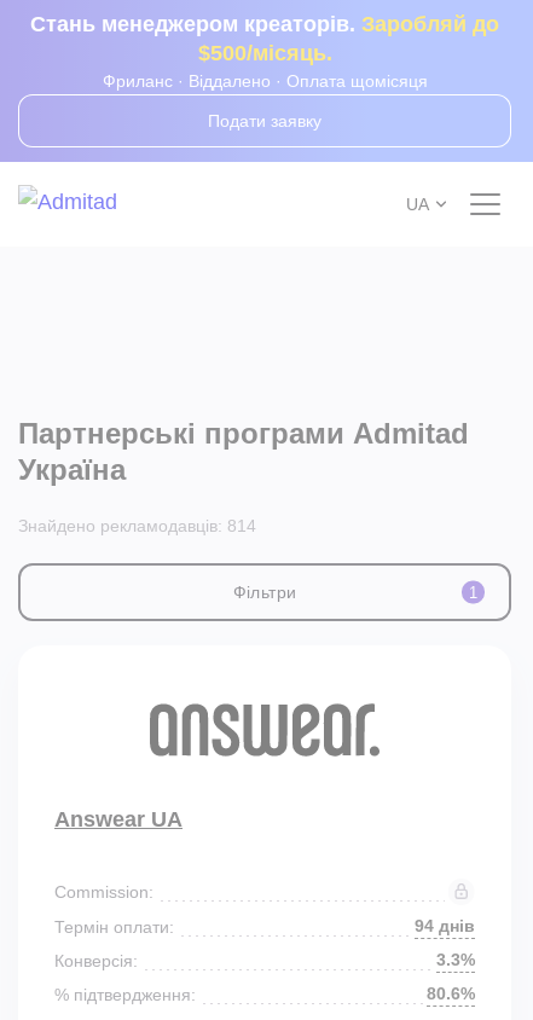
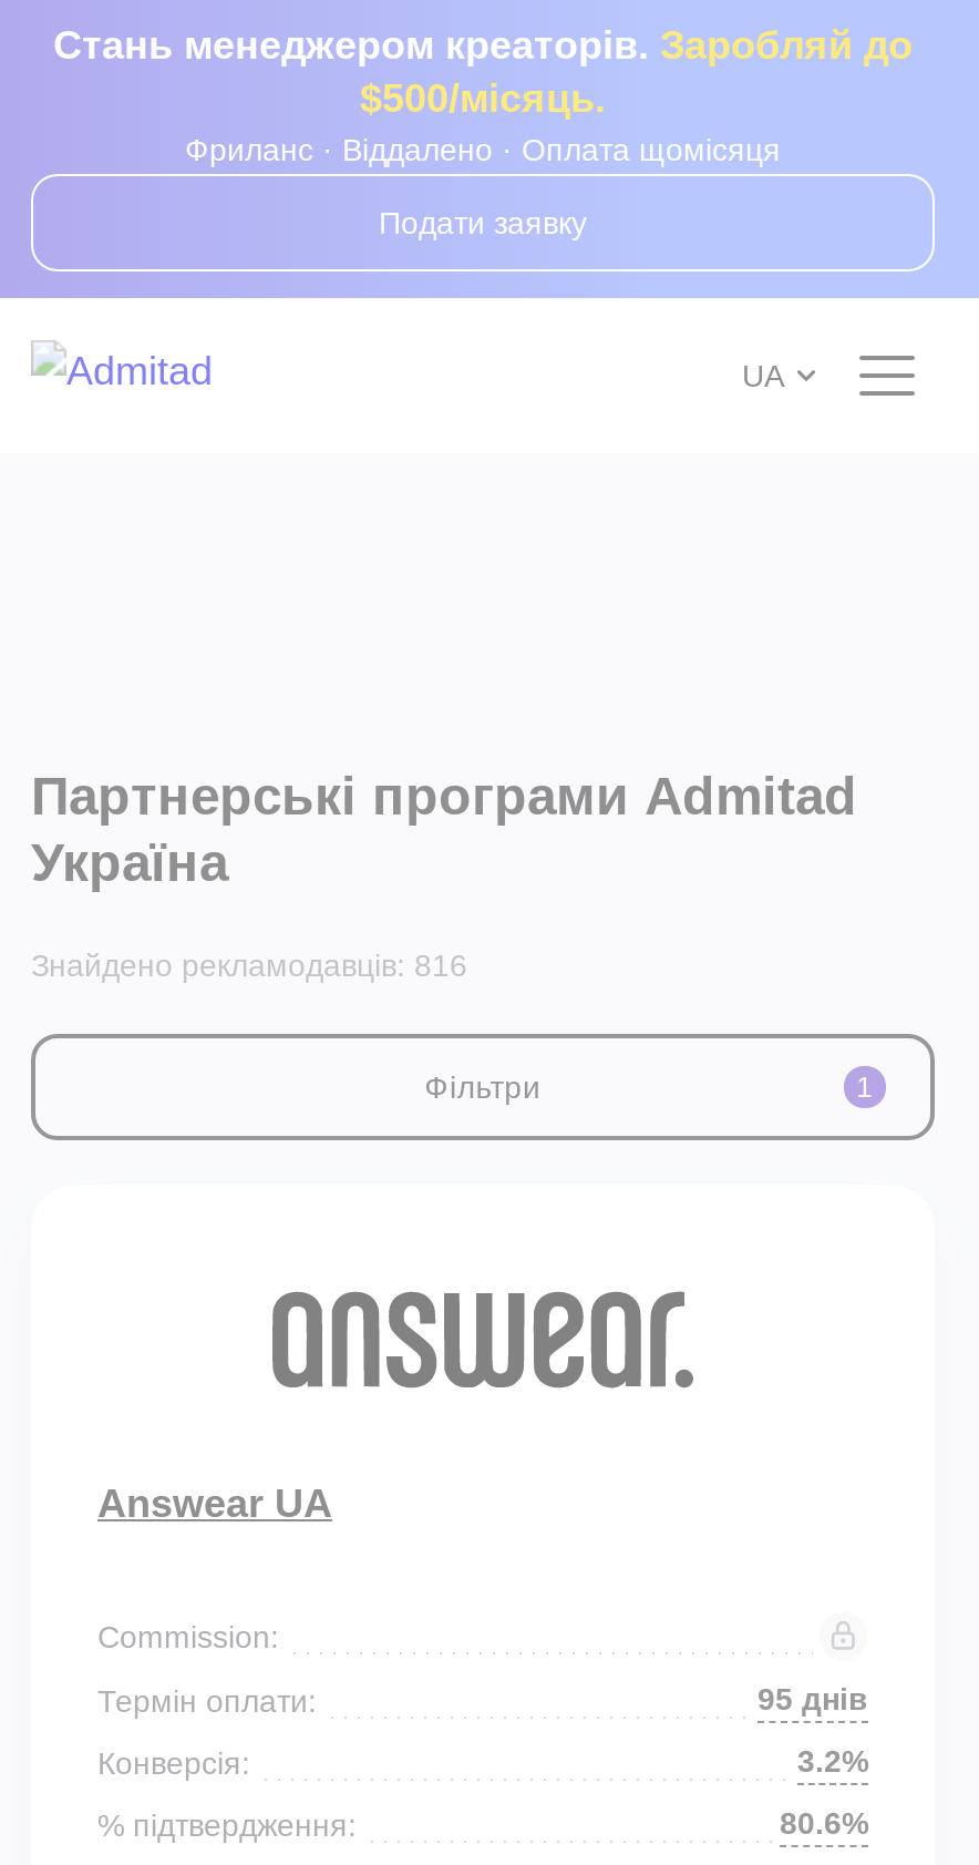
- Знайдено рекламодавців: 814
+ Знайдено рекламодавців: 816

- 94 днів
+ 95 днів

- 3.3%
+ 3.2%
